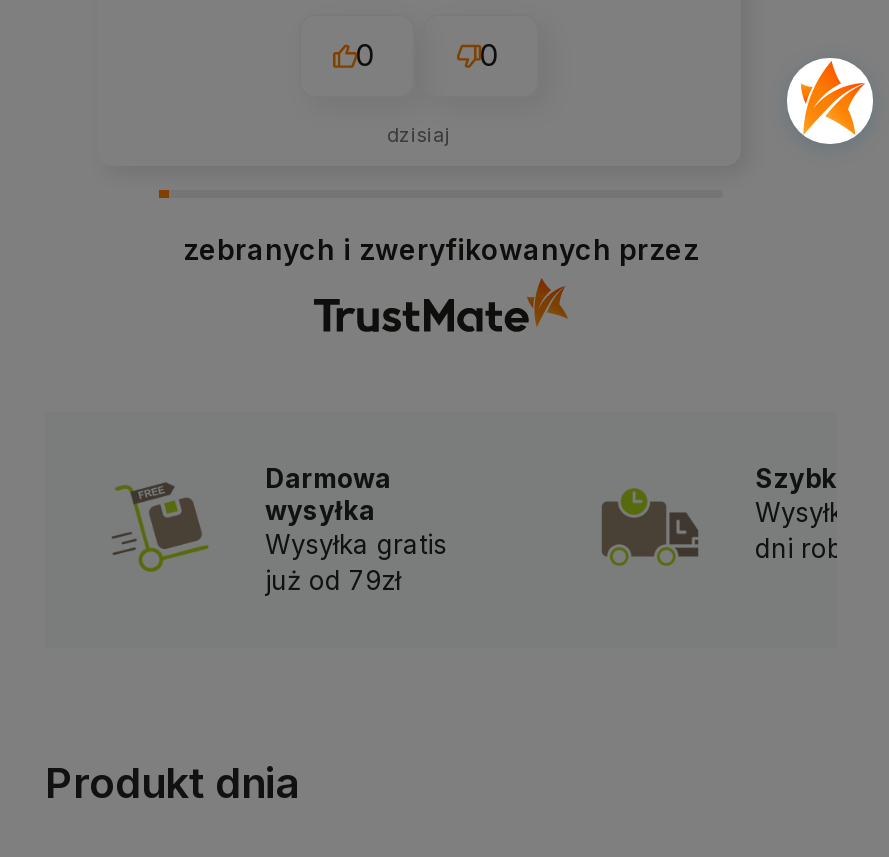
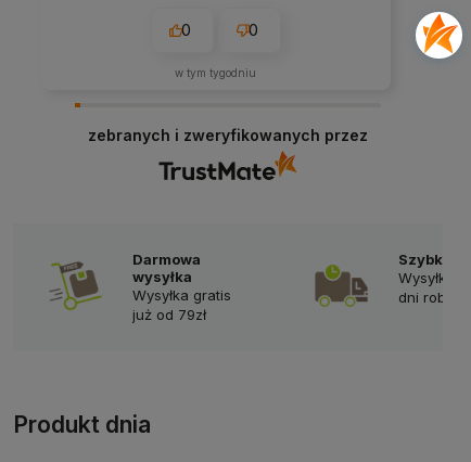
- [image]
+ [image]

- dzisiaj
+ w tym tygodniu
